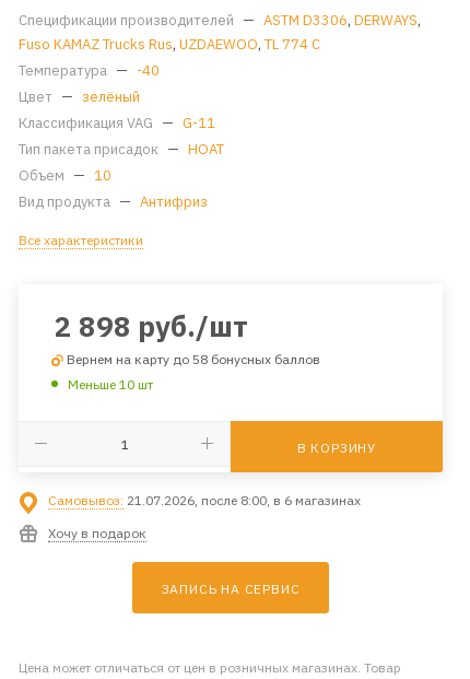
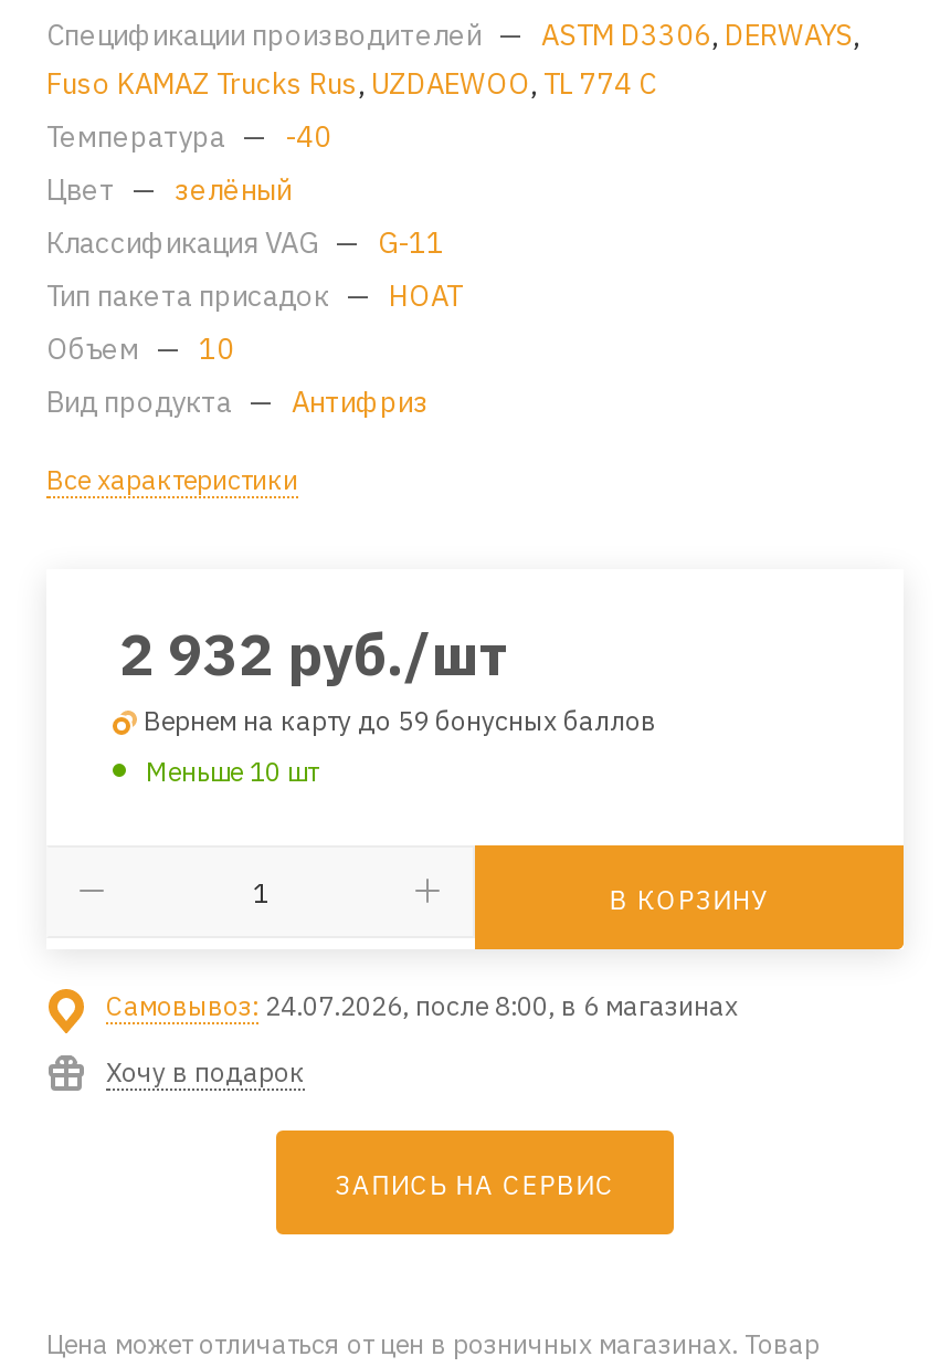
- 2 898 руб./шт
+ 2 932 руб./шт

- Вернем на карту до 58 бонусных баллов
+ Вернем на карту до 59 бонусных баллов

- Самовывоз: 21.07.2026, после 8:00, в 6 магазинах
+ Самовывоз: 24.07.2026, после 8:00, в 6 магазинах
